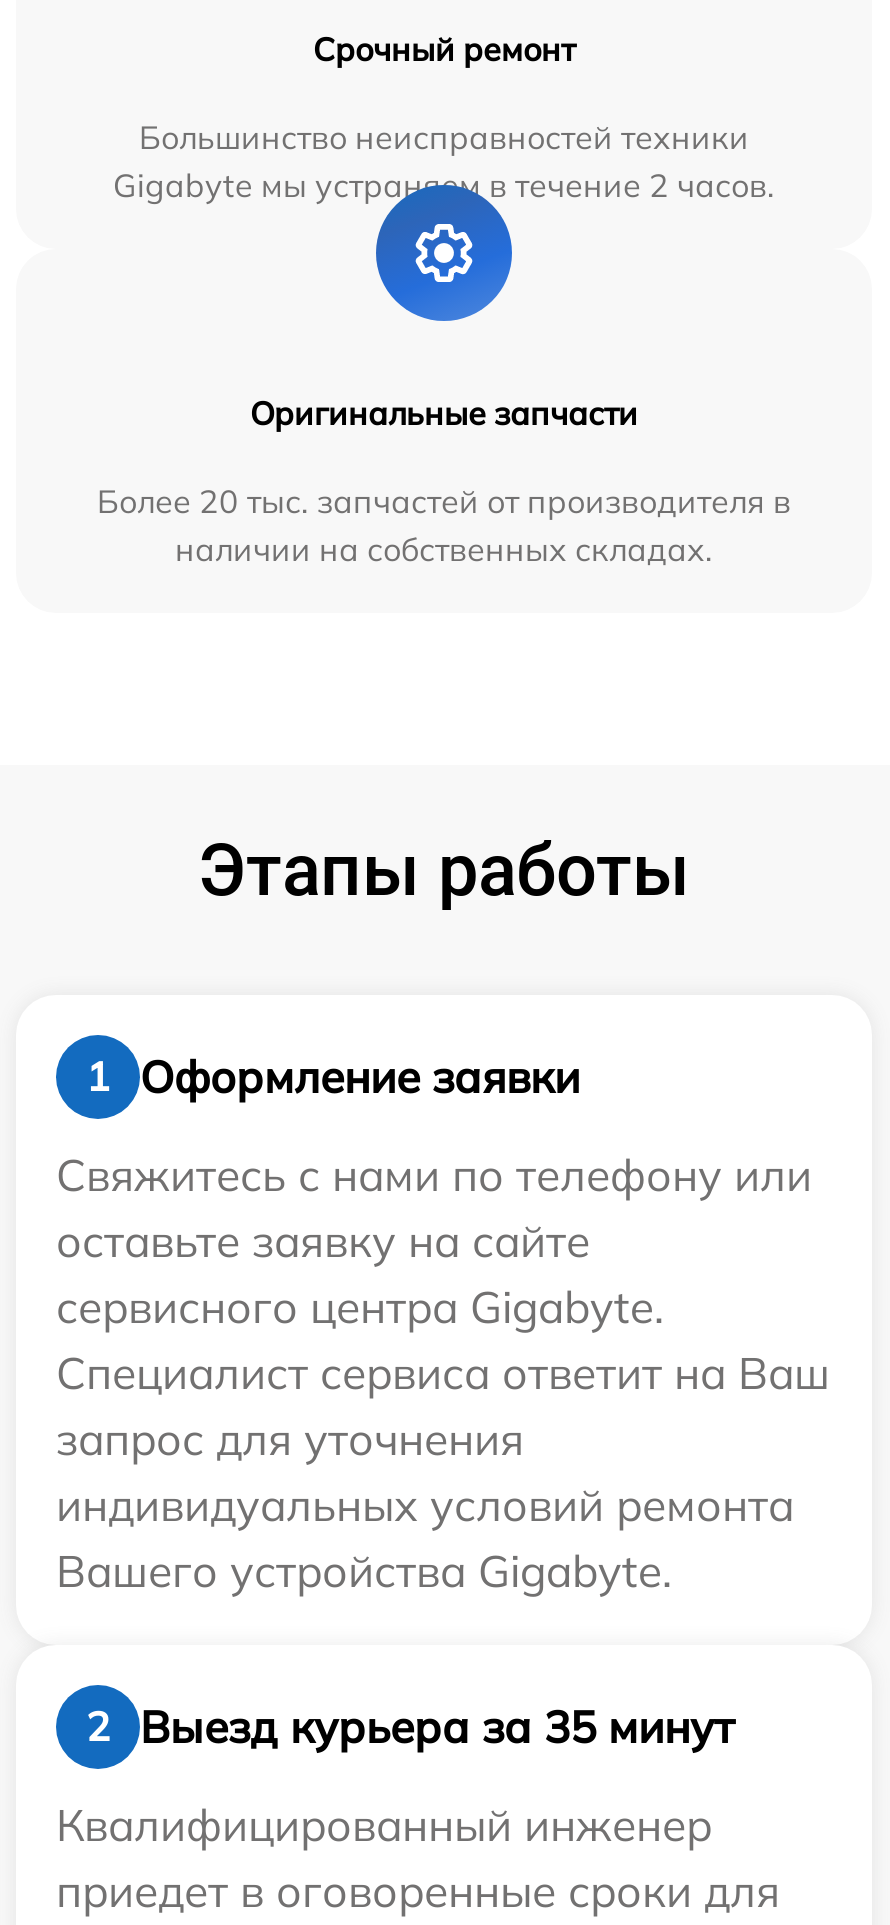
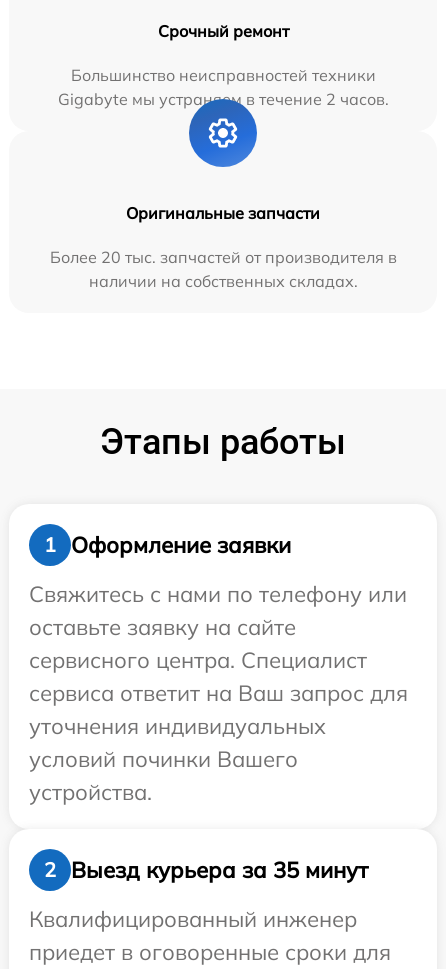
- сервисного центра Gigabyte.
- Специалист сервиса ответит на Ваш
- запрос для уточнения
- индивидуальных условий ремонта
- Вашего устройства Gigabyte.
+ сервисного центра. Специалист
+ сервиса ответит на Ваш запрос для
+ уточнения индивидуальных
+ условий починки Вашего
+ устройства.
